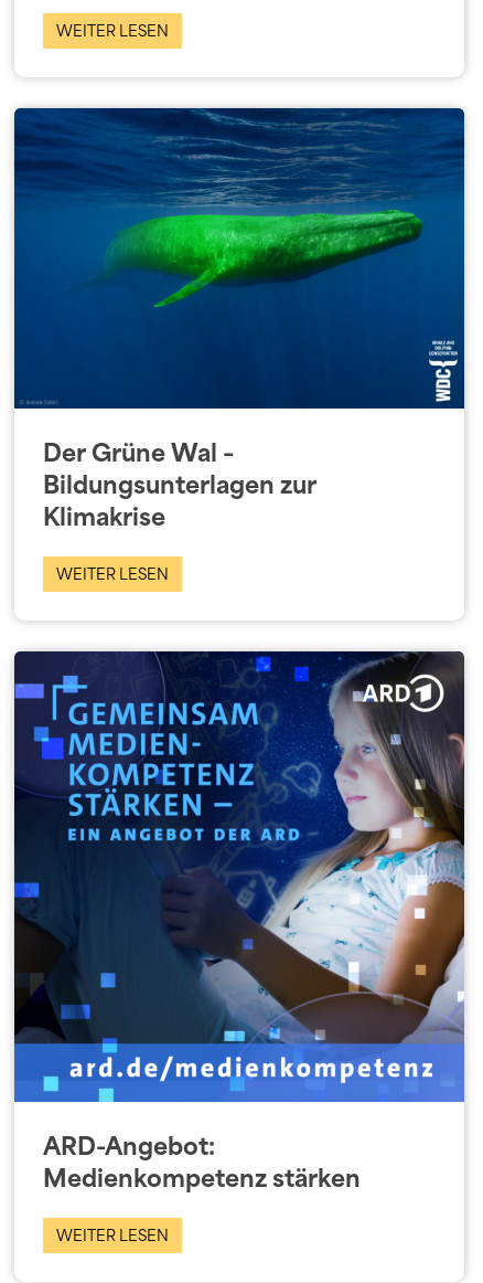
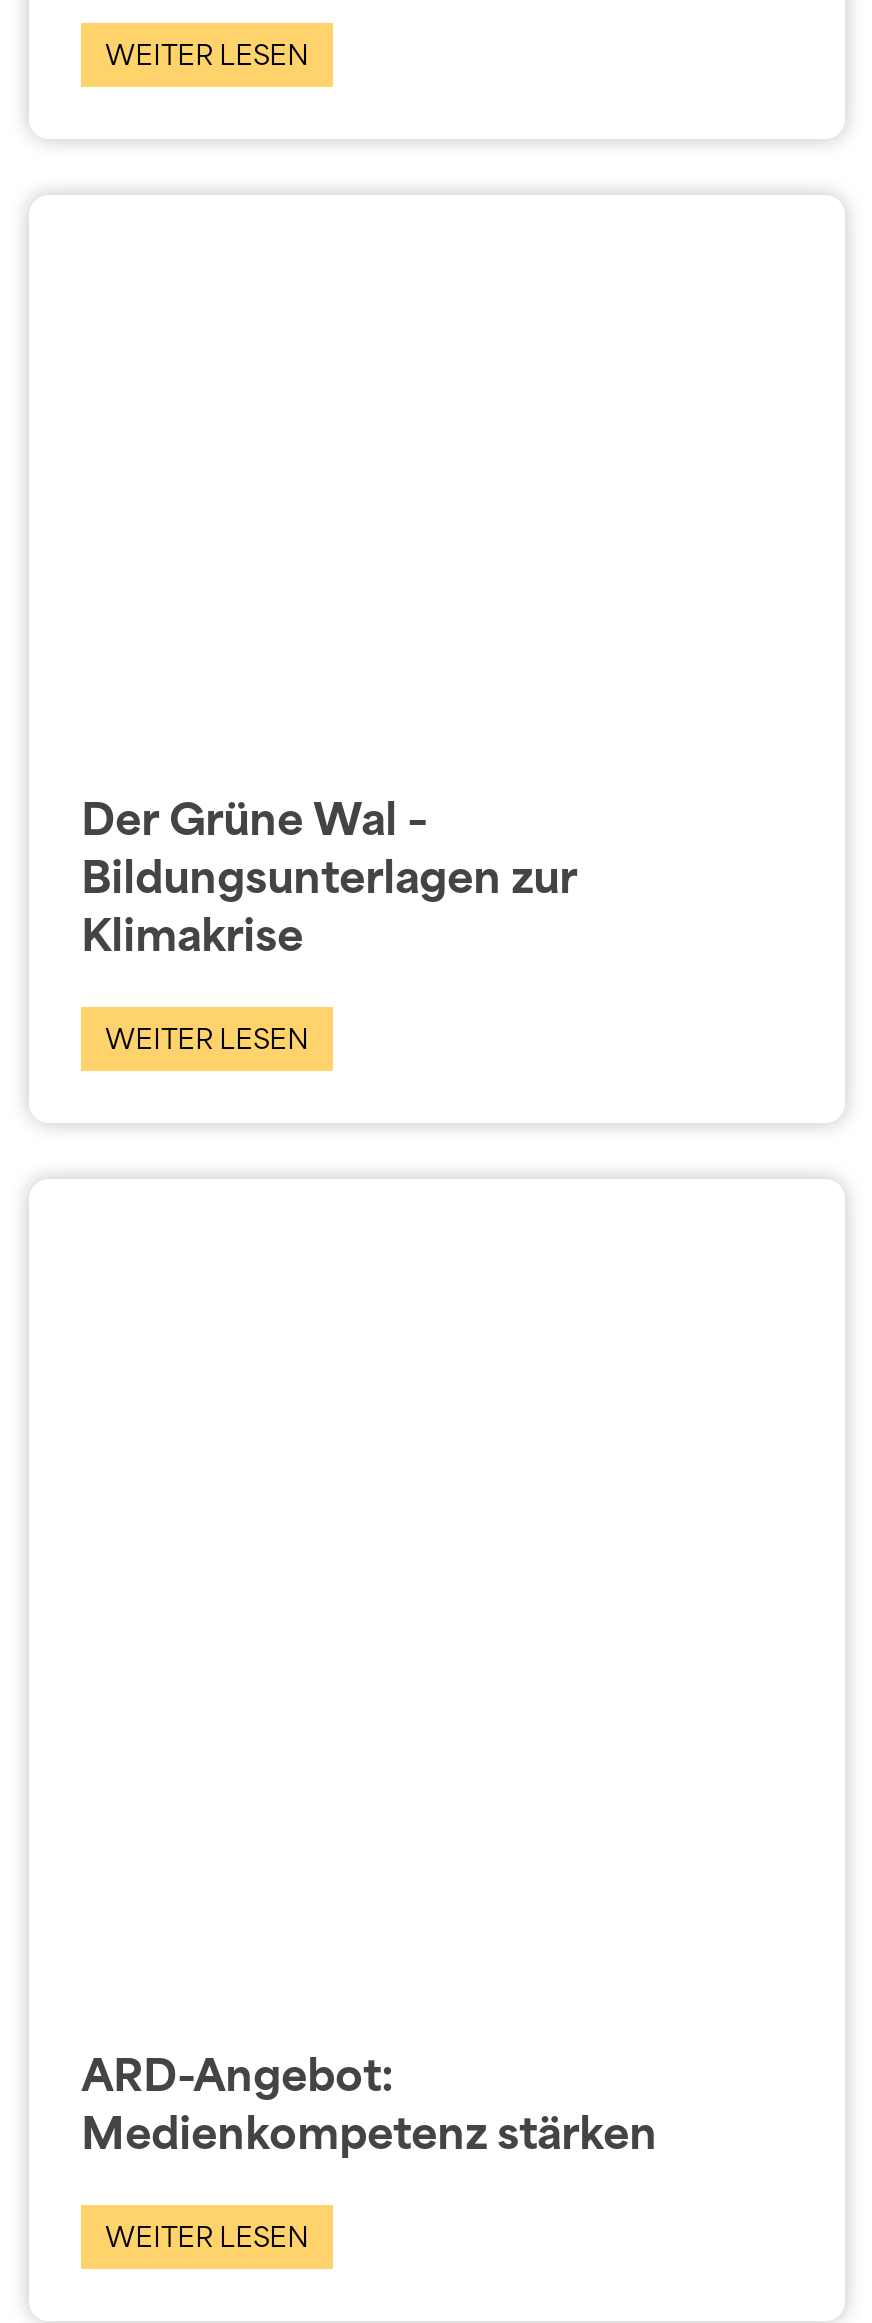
- [image]

- [image]
